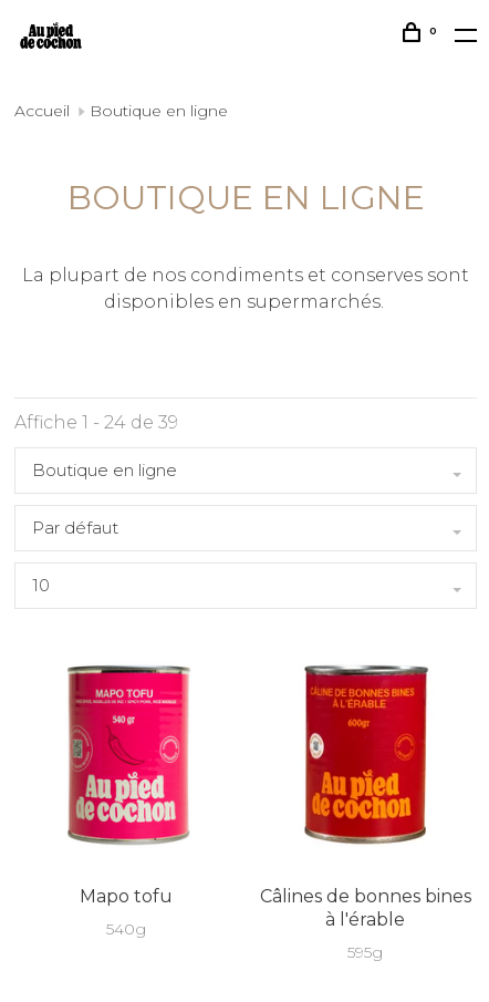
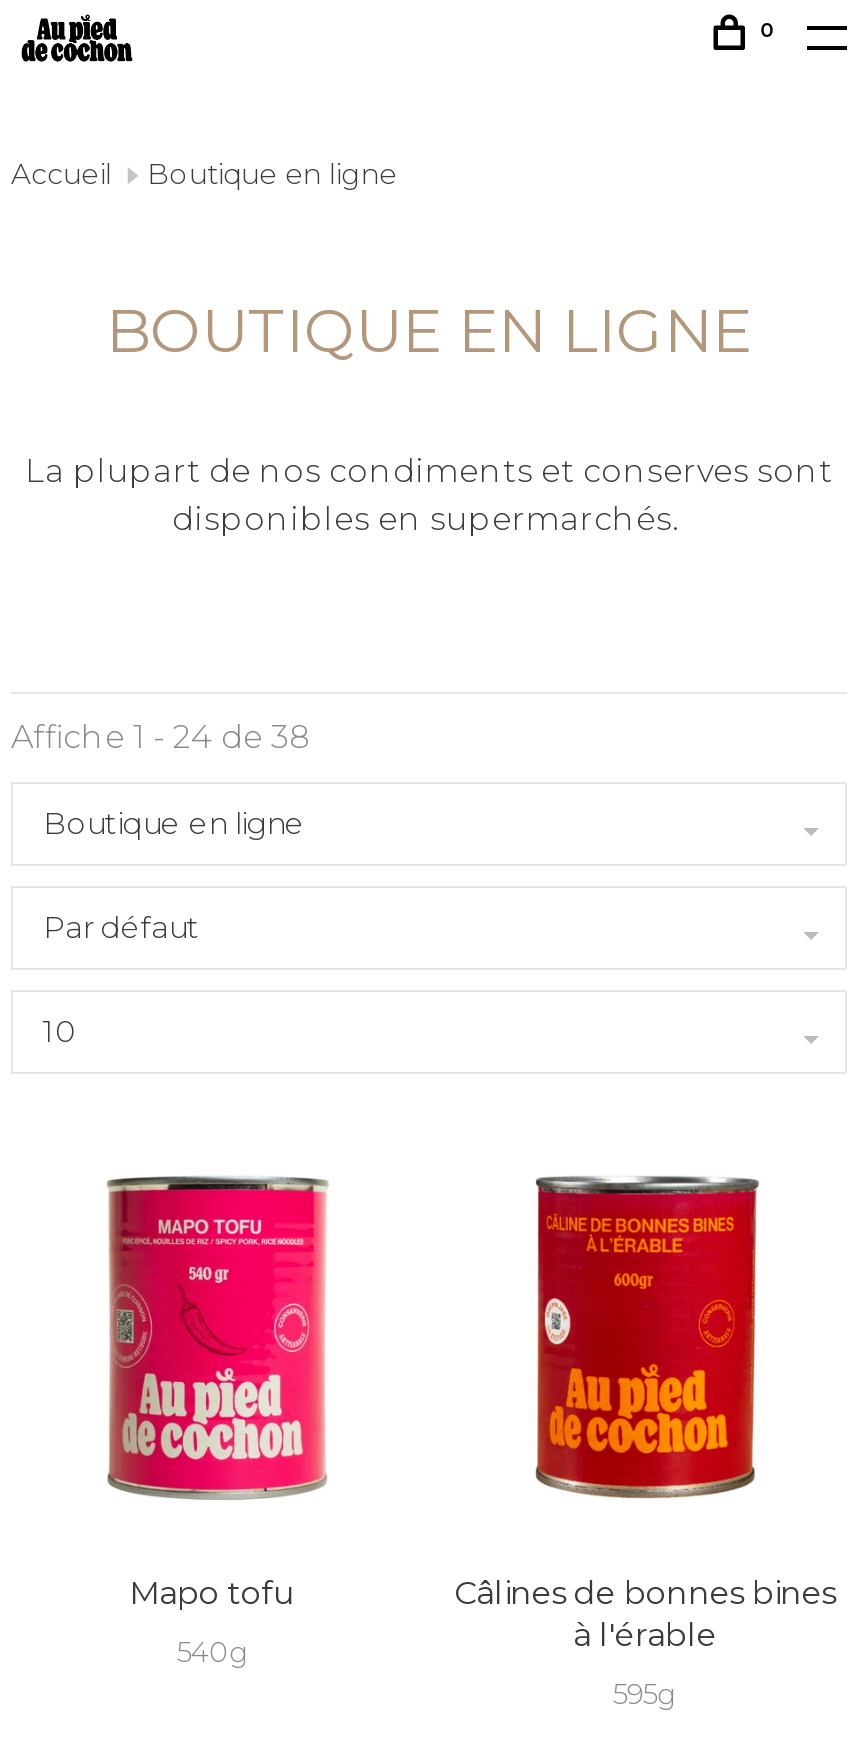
- Affiche 1 - 24 de 39
+ Affiche 1 - 24 de 38
